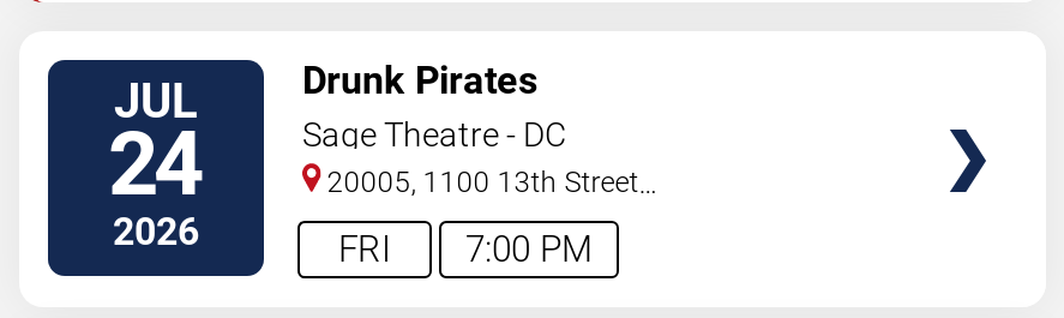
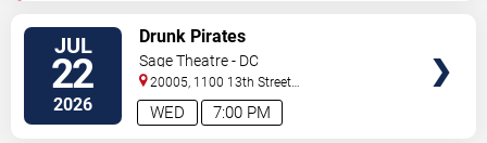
- 24
+ 22

- FRI
+ WED
